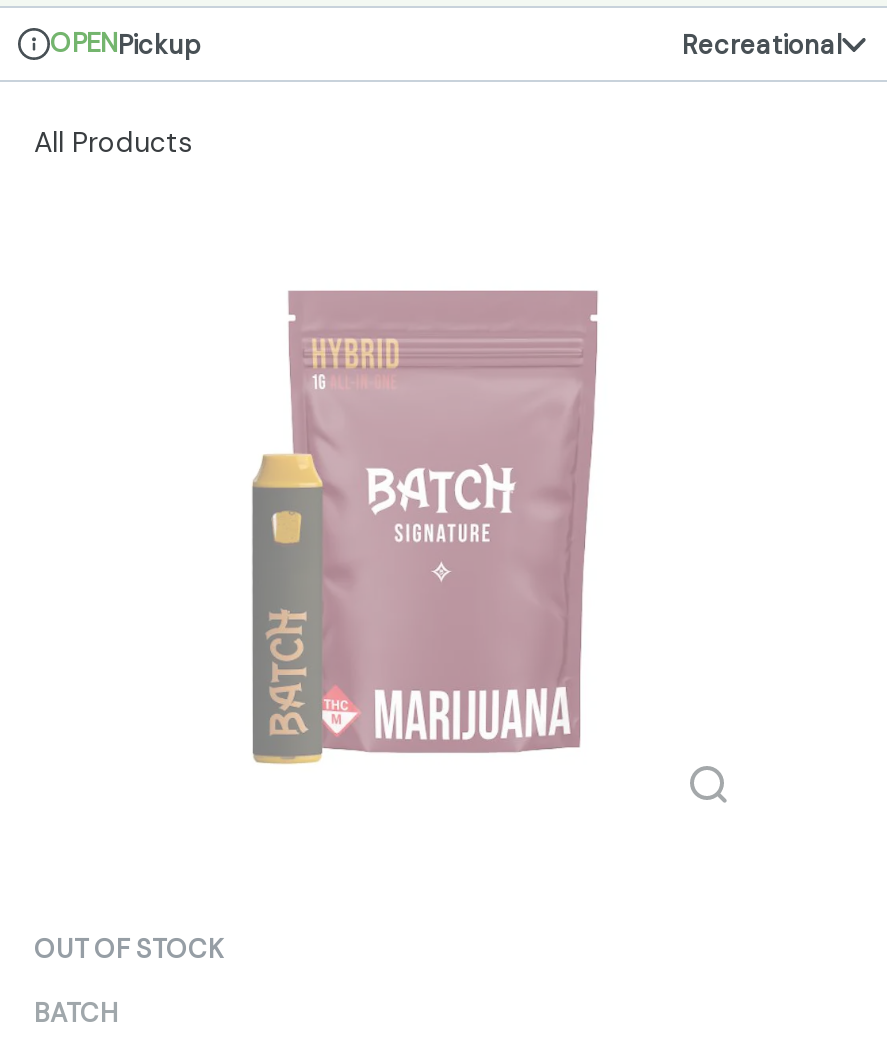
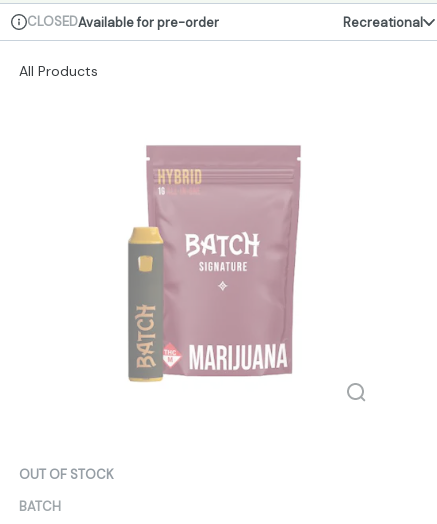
- OPENPickup
+ CLOSEDAvailable for pre-order
